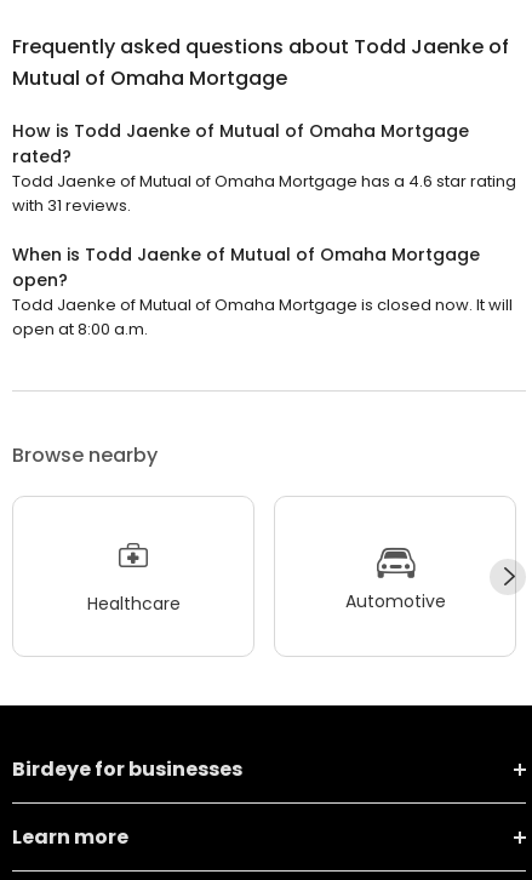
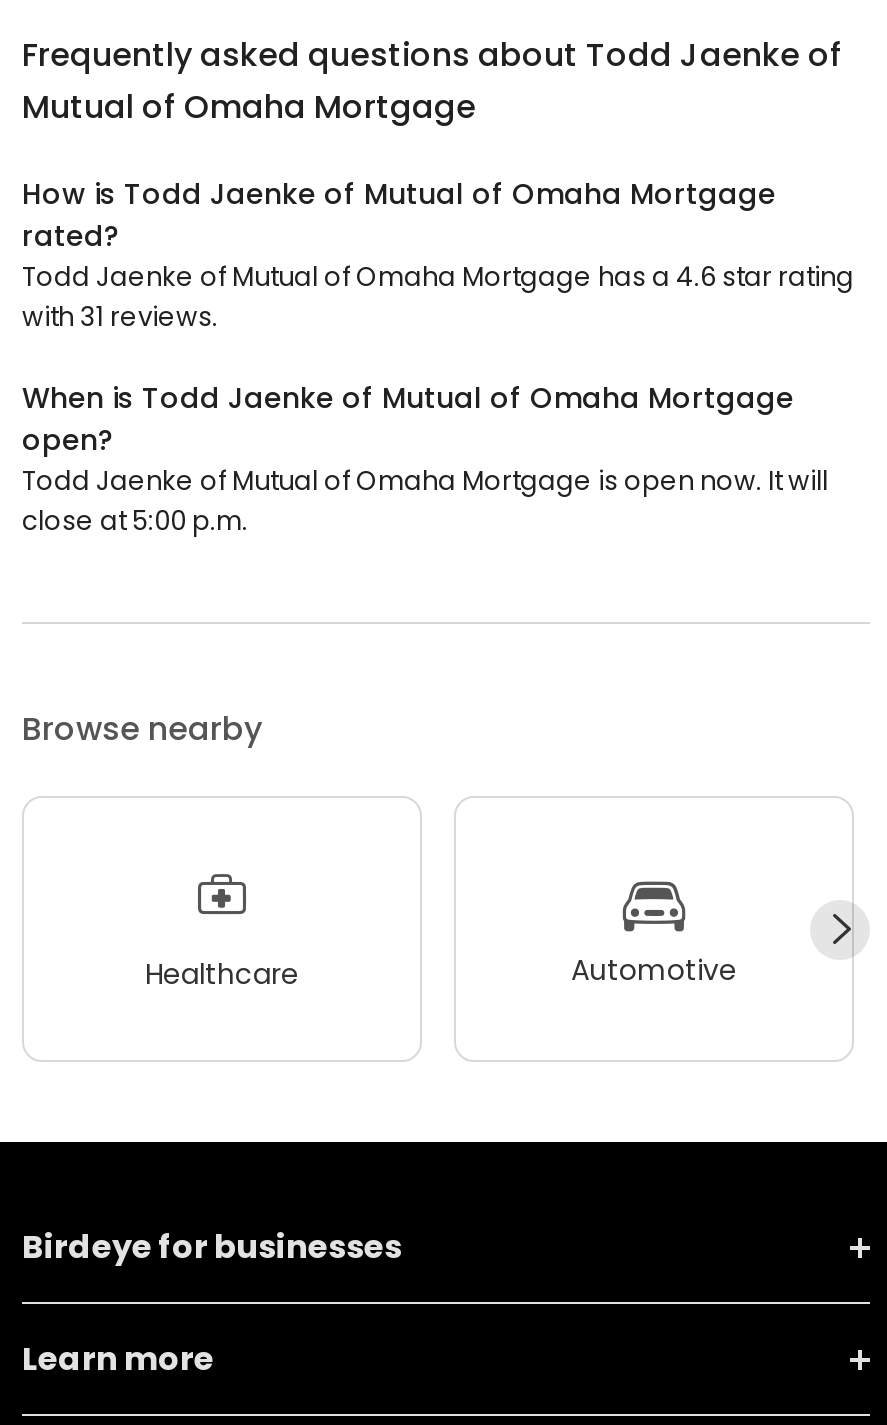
- Todd Jaenke of Mutual of Omaha Mortgage is closed now. It will
+ Todd Jaenke of Mutual of Omaha Mortgage is open now. It will

- open at 8:00 a.m.
+ close at 5:00 p.m.
